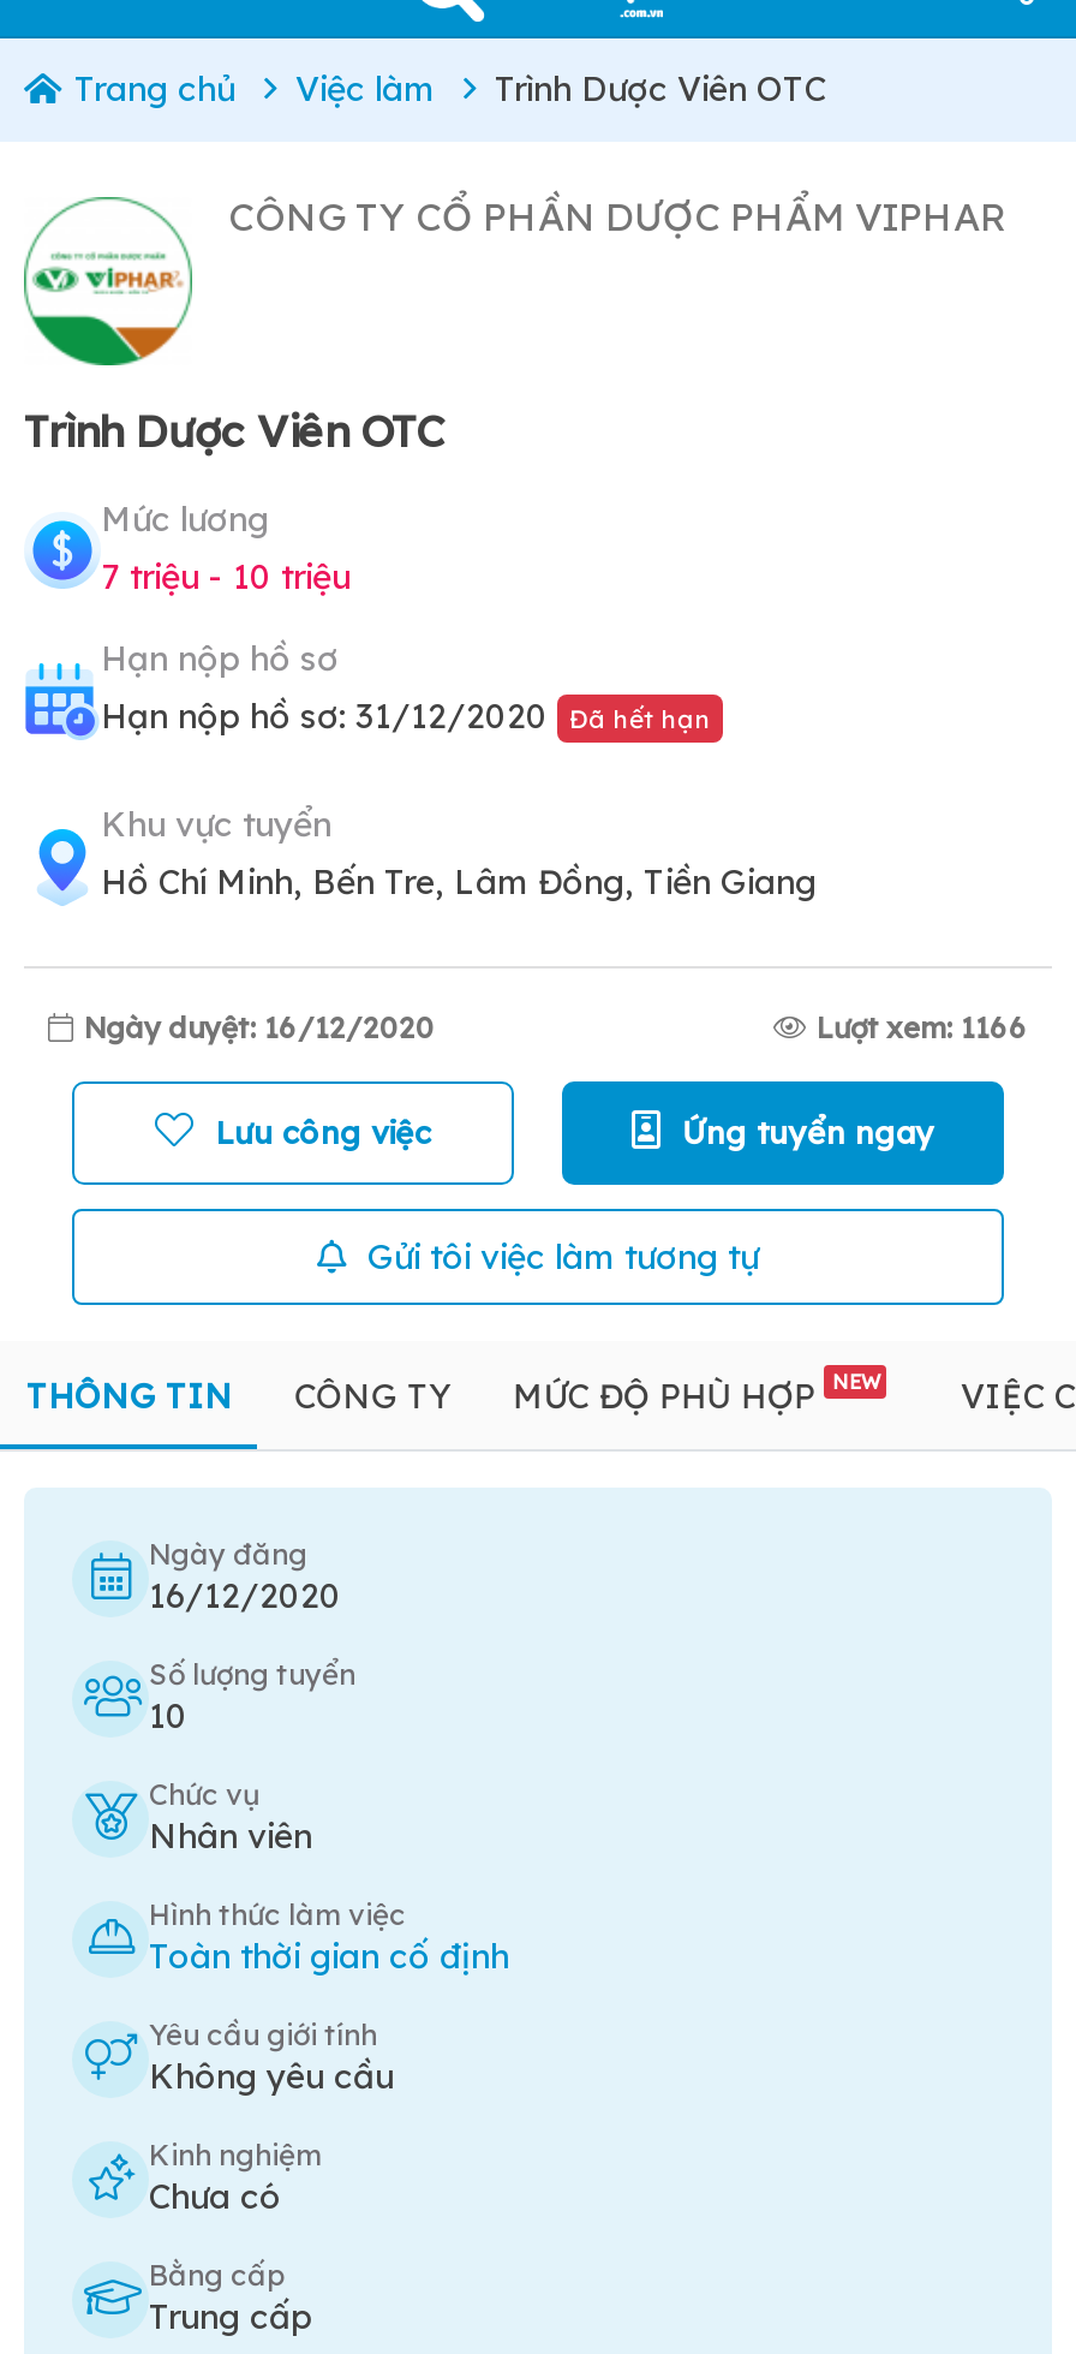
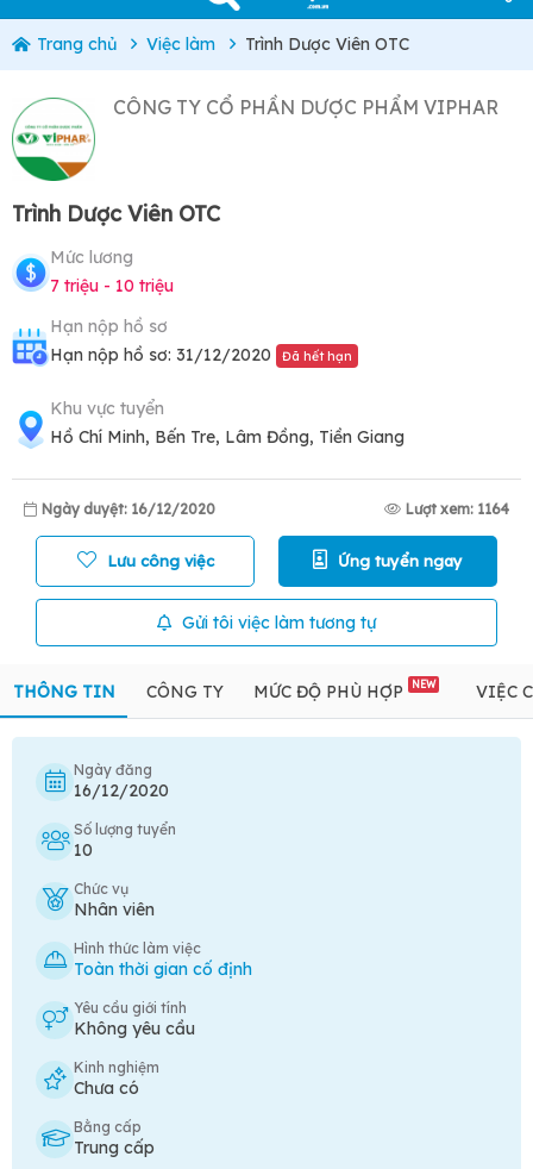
- Lượt xem: 1166
+ Lượt xem: 1164
